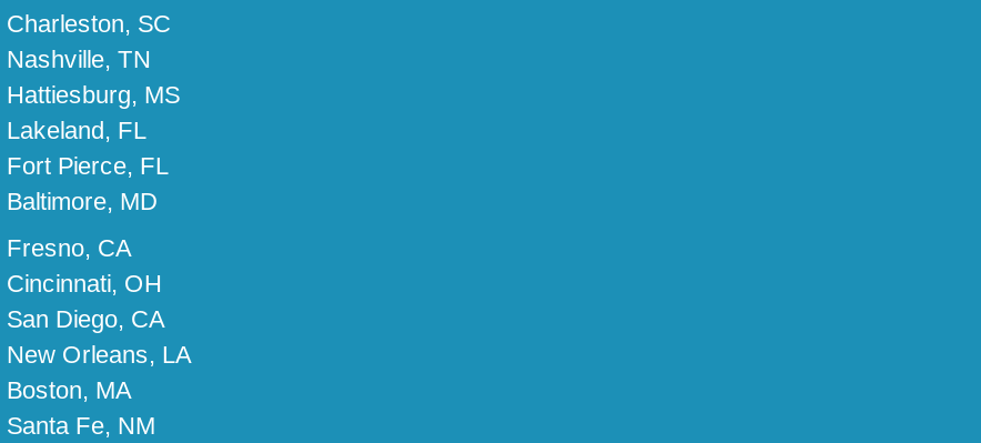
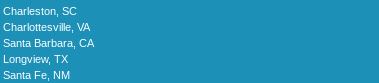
- Nashville, TN
- Hattiesburg, MS
- Lakeland, FL
- Fort Pierce, FL
- Baltimore, MD
- Fresno, CA
- Cincinnati, OH
- San Diego, CA
- New Orleans, LA
- Boston, MA
+ Charlottesville, VA
+ Santa Barbara, CA
+ Longview, TX
